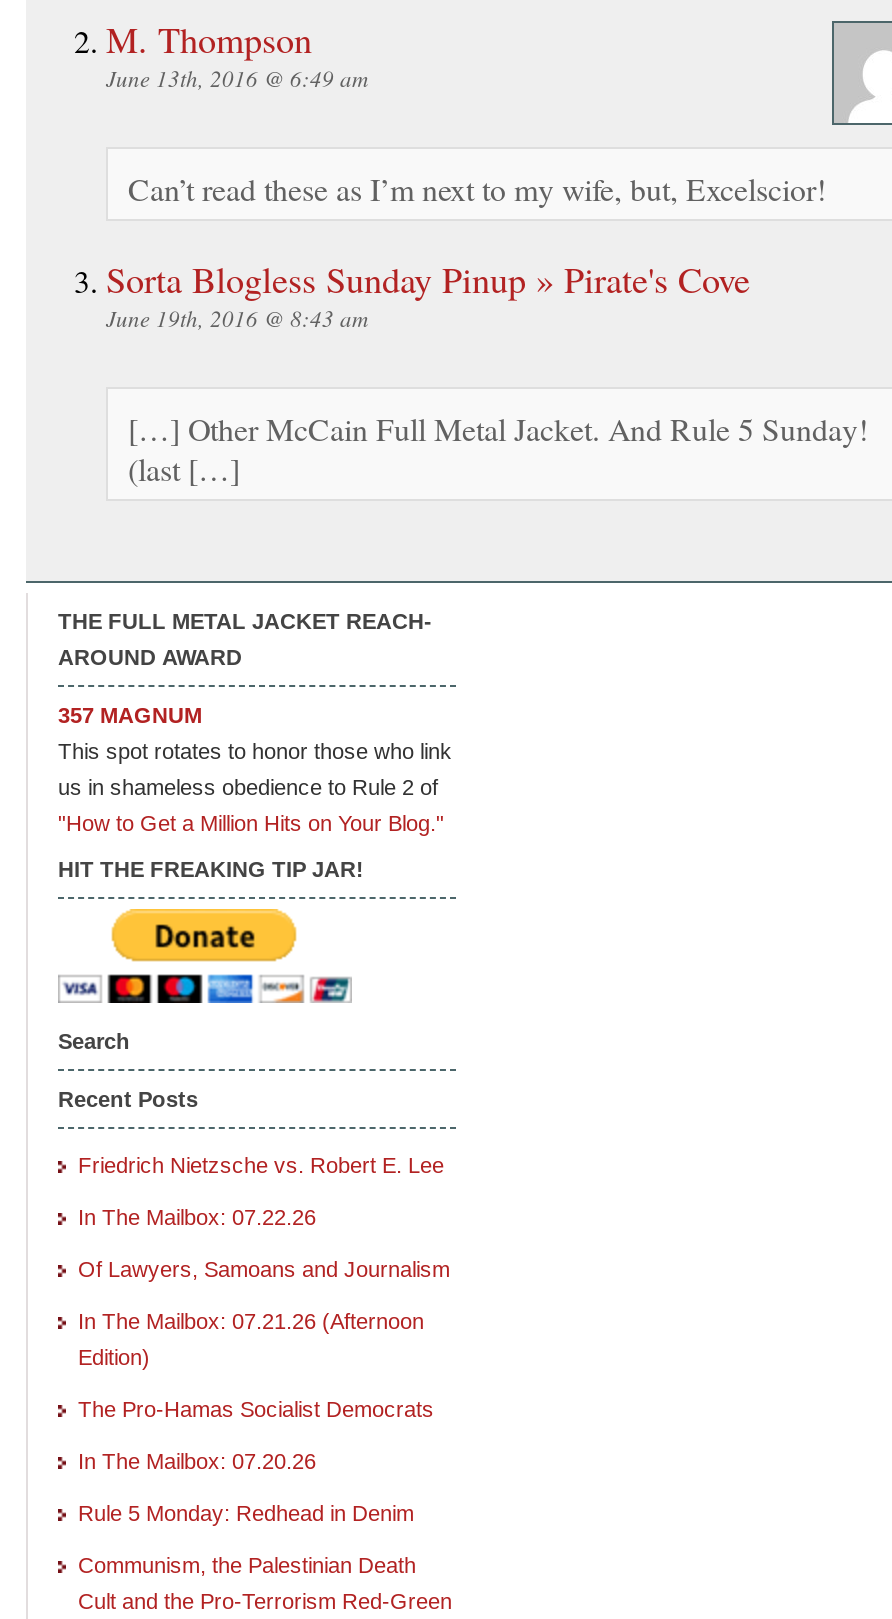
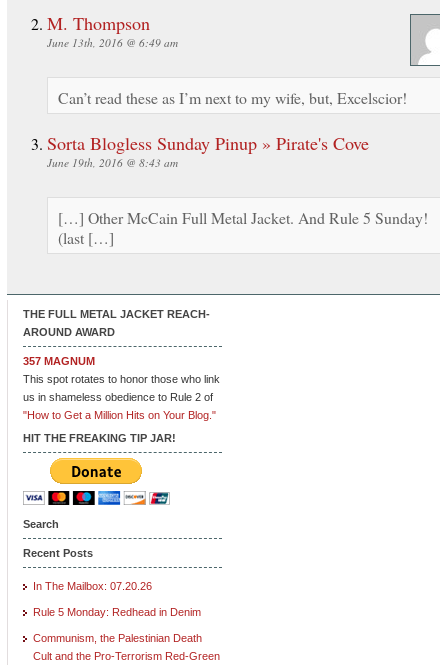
- Friedrich Nietzsche vs. Robert E. Lee
- In The Mailbox: 07.22.26
- Of Lawyers, Samoans and Journalism
- In The Mailbox: 07.21.26 (Afternoon
- Edition)
- The Pro-Hamas Socialist Democrats
